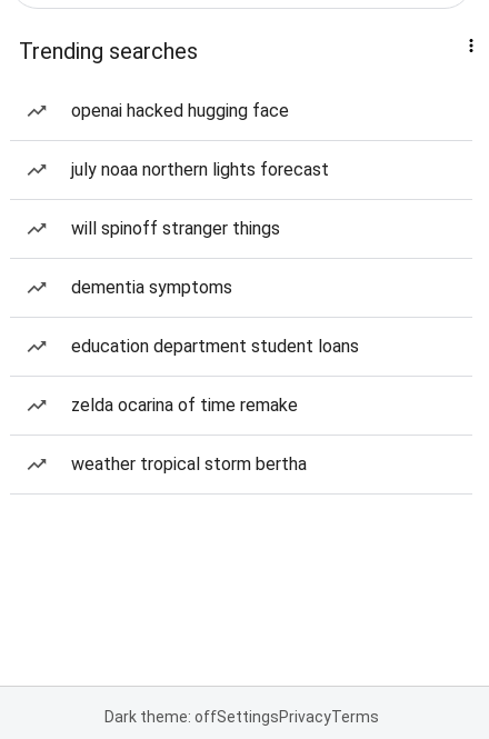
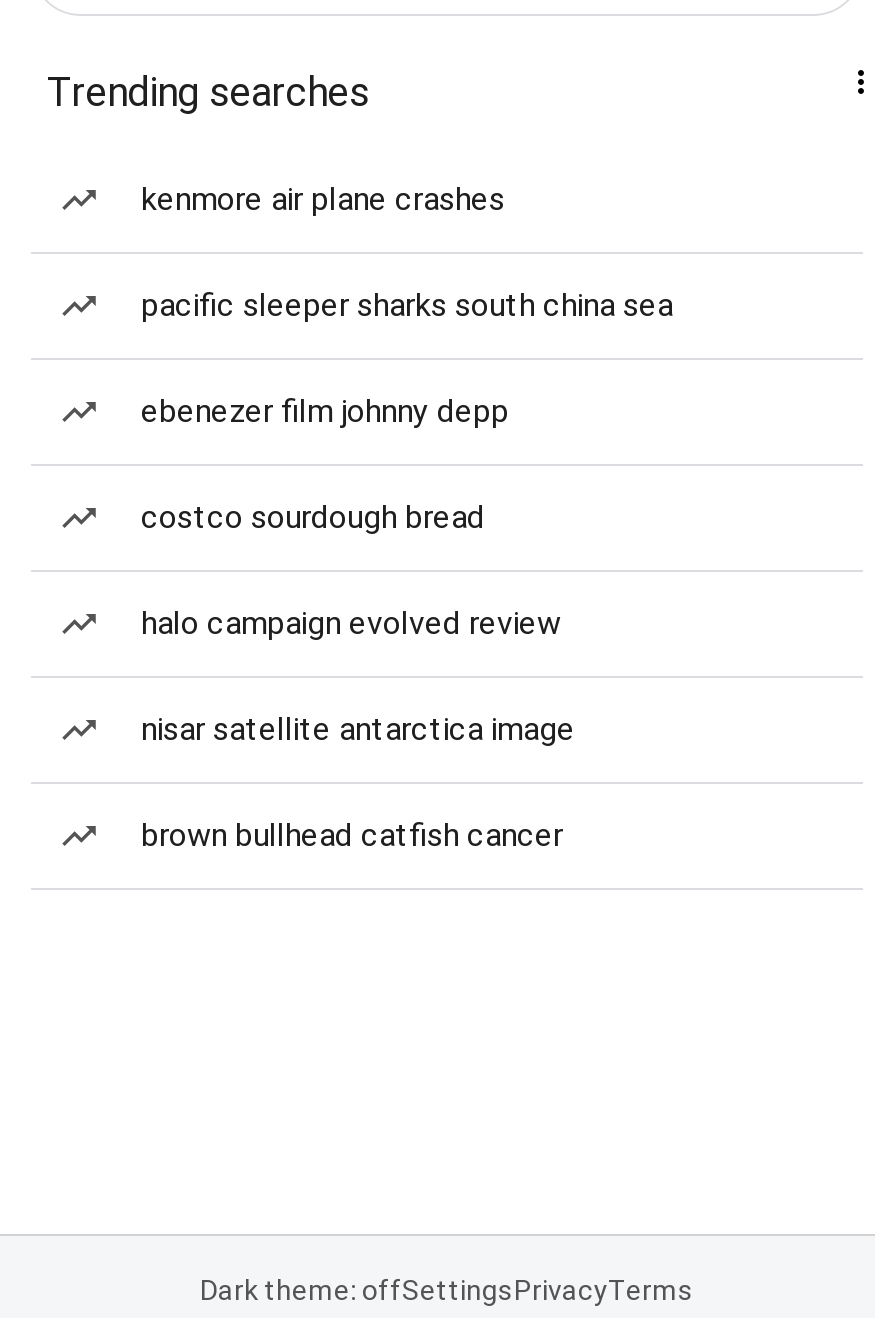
- openai hacked hugging face
+ kenmore air plane crashes

- july noaa northern lights forecast
+ pacific sleeper sharks south china sea

- will spinoff stranger things
+ ebenezer film johnny depp

- dementia symptoms
+ costco sourdough bread

- education department student loans
+ halo campaign evolved review

- zelda ocarina of time remake
+ nisar satellite antarctica image

- weather tropical storm bertha
+ brown bullhead catfish cancer
